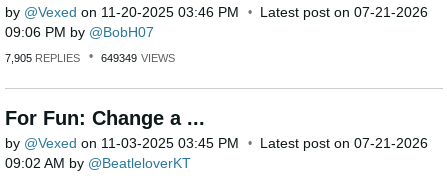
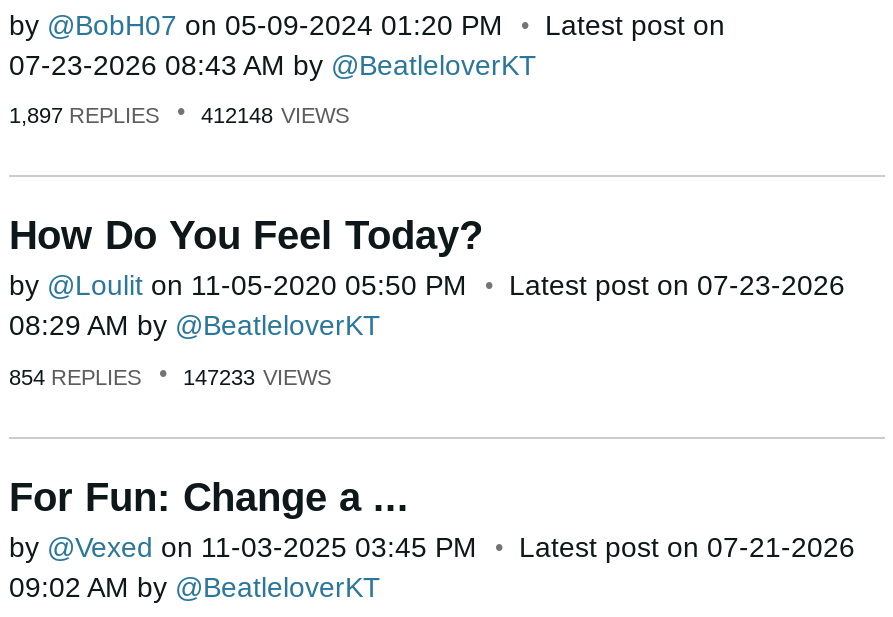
- Vexed on 11-20-2025 03:46 PM
- Latest post on 07-21-2026
- 09:06 PM by
- BobH07
- 7,905 REPLIES
- 649349 VIEWS
+ BobH07 on 05-09-2024 01:20 PM
+ Latest post on
+ 07-23-2026 08:43 AM by
+ BeatleloverKT
+ 1,897 REPLIES
+ 412148 VIEWS
+ How Do You Feel Today?
+ by
+ Loulit on 11-05-2020 05:50 PM
+ Latest post on 07-23-2026
+ 08:29 AM by
+ BeatleloverKT
+ 854 REPLIES
+ 147233 VIEWS
